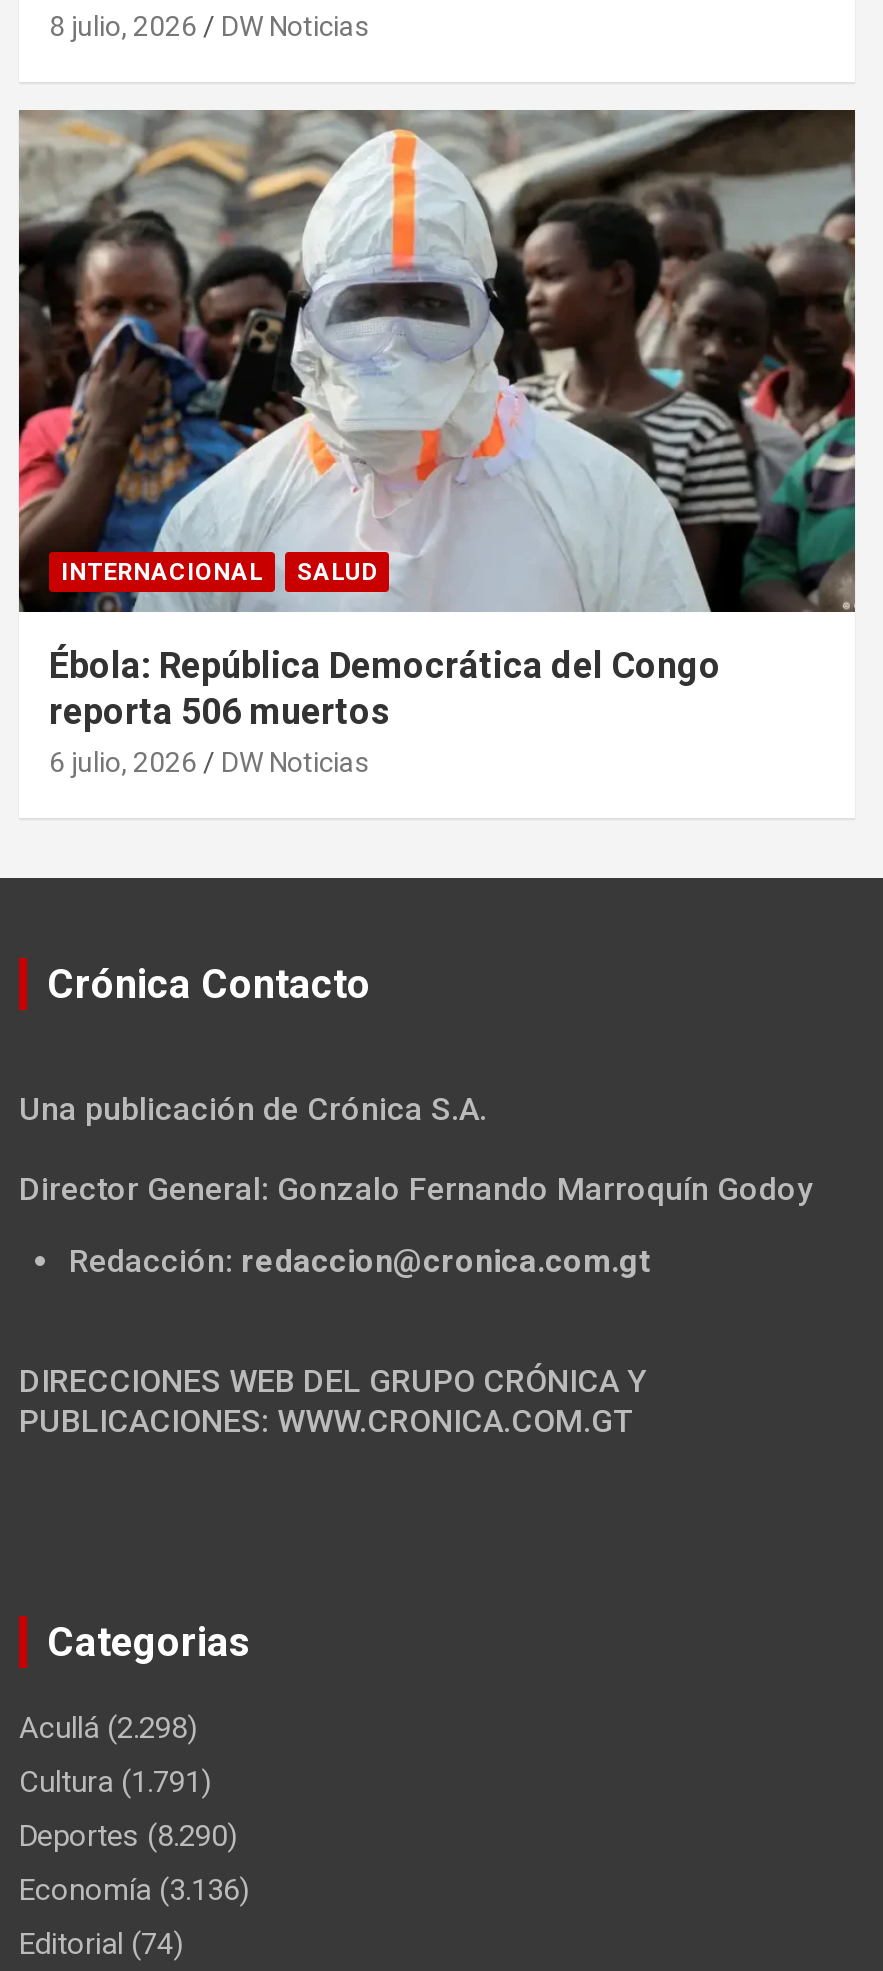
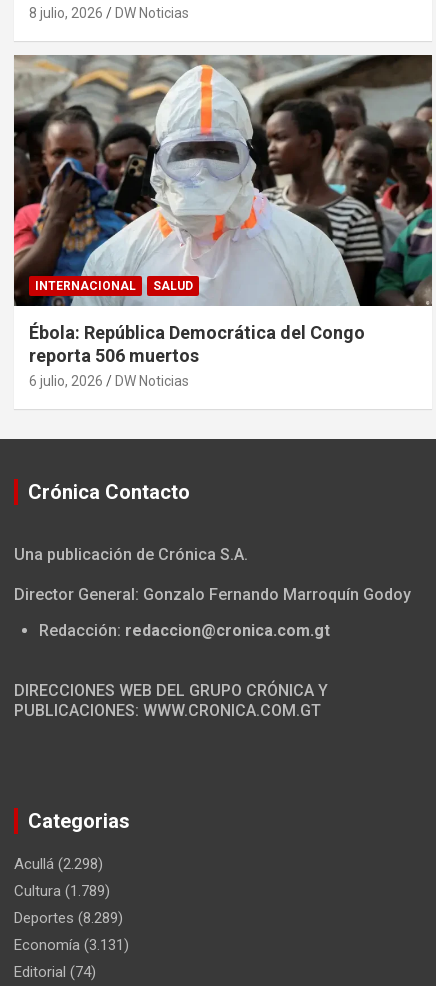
- Cultura (1.791)
+ Cultura (1.789)

- Deportes (8.290)
+ Deportes (8.289)

- Economía (3.136)
+ Economía (3.131)
